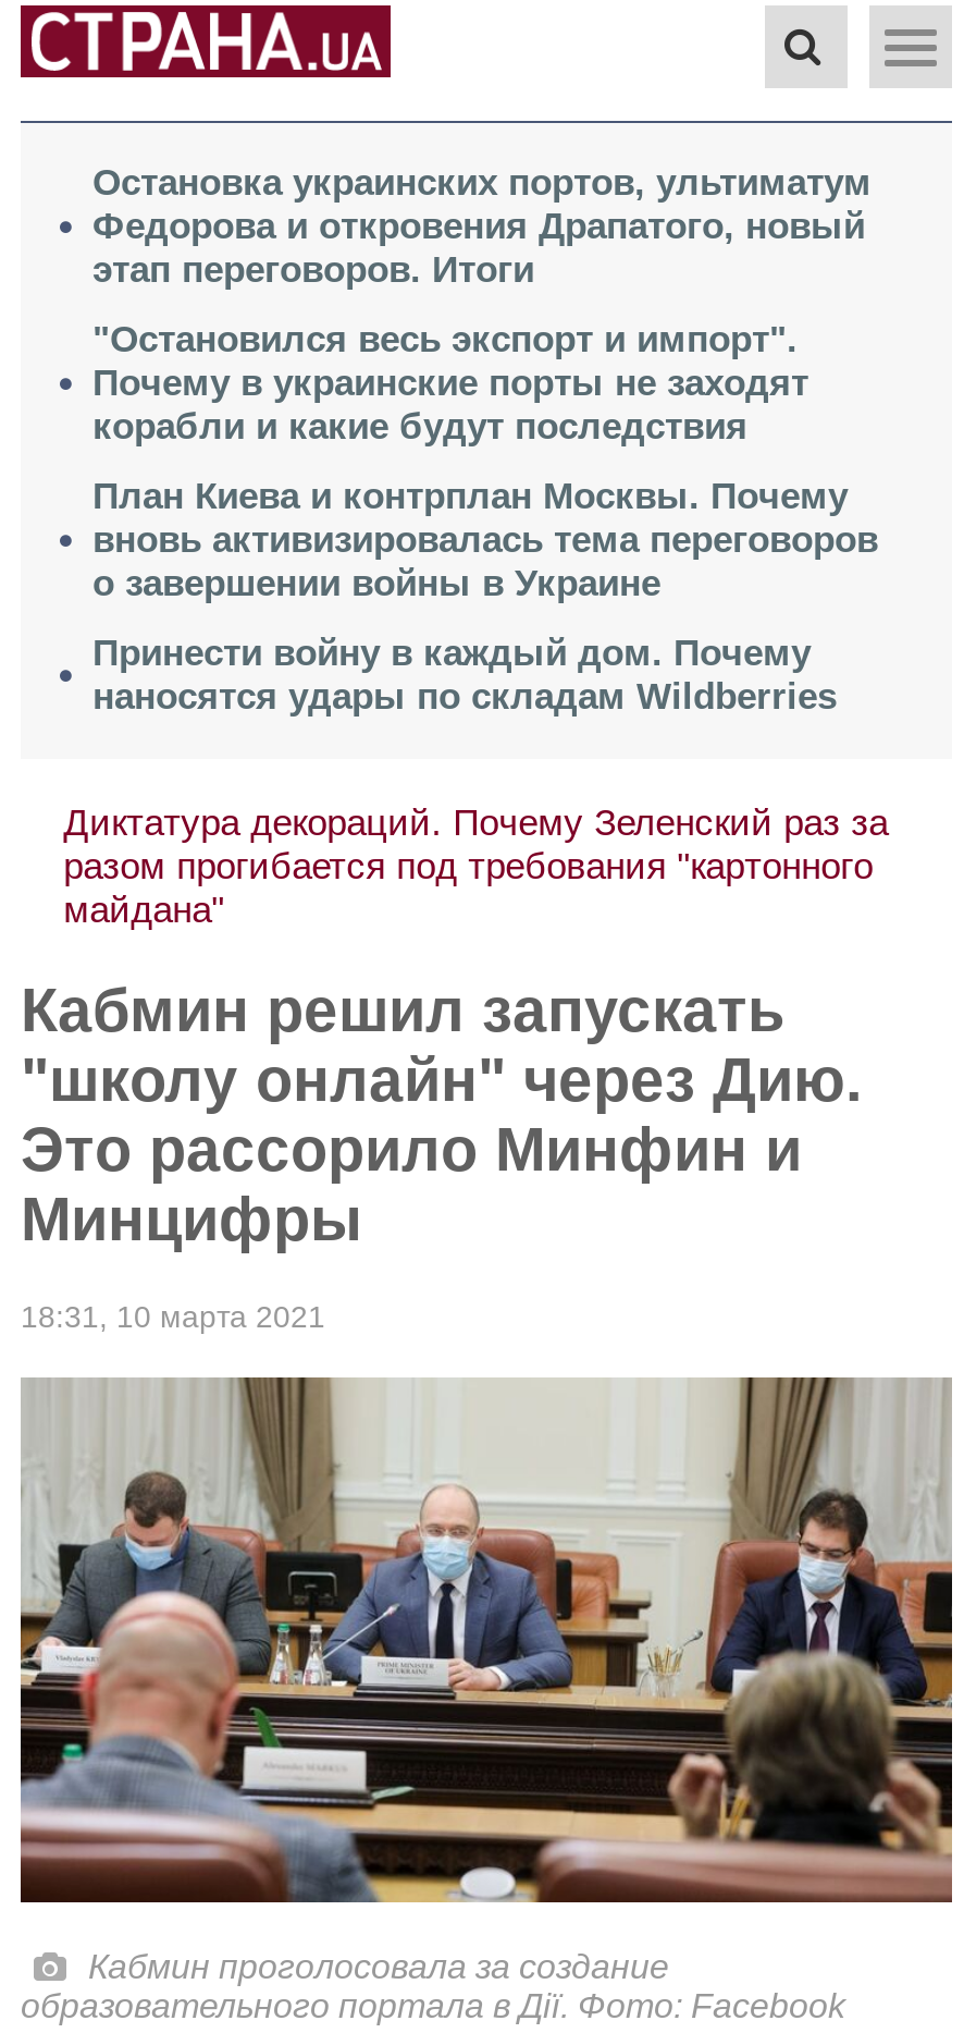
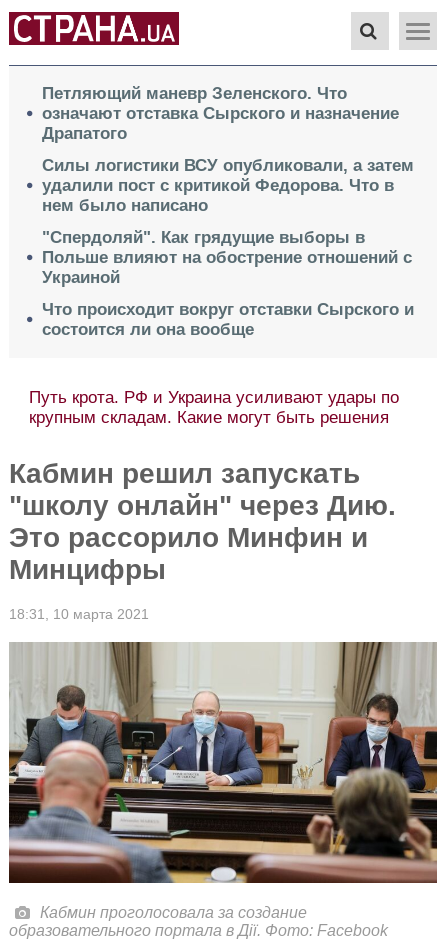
- Остановка украинских портов, ультиматум
- Федорова и откровения Драпатого, новый
- этап переговоров. Итоги
+ Петляющий маневр Зеленского. Что
+ означают отставка Сырского и назначение
+ Драпатого

- "Остановился весь экспорт и импорт".
- Почему в украинские порты не заходят
- корабли и какие будут последствия
+ Силы логистики ВСУ опубликовали, а затем
+ удалили пост с критикой Федорова. Что в
+ нем было написано

- План Киева и контрплан Москвы. Почему
- вновь активизировалась тема переговоров
- о завершении войны в Украине
+ "Спердоляй". Как грядущие выборы в
+ Польше влияют на обострение отношений с
+ Украиной

- Принести войну в каждый дом. Почему
- наносятся удары по складам Wildberries
+ Что происходит вокруг отставки Сырского и
+ состоится ли она вообще

- Диктатура декораций. Почему Зеленский раз за
- разом прогибается под требования "картонного
- майдана"
+ Путь крота. РФ и Украина усиливают удары по
+ крупным складам. Какие могут быть решения
